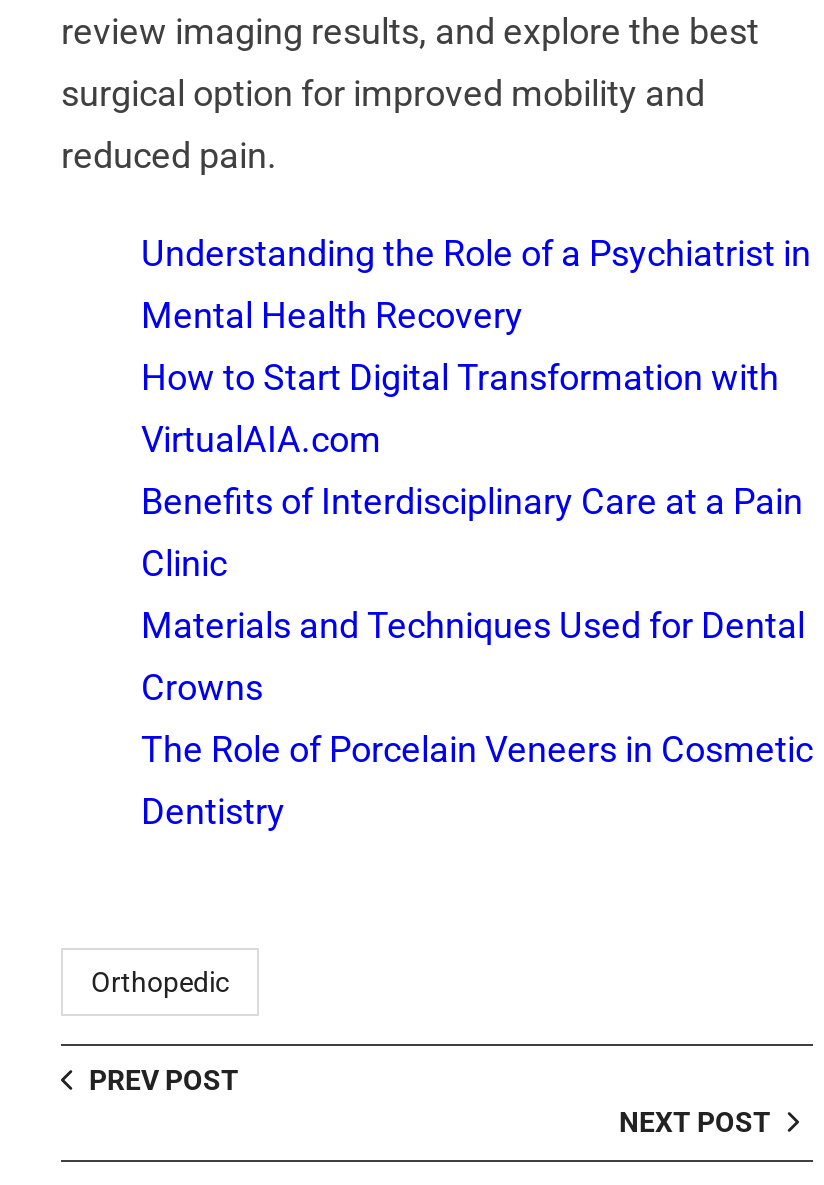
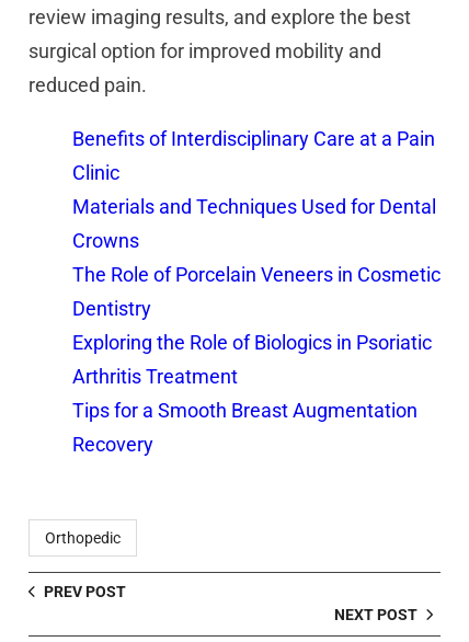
- Understanding the Role of a Psychiatrist in
- Mental Health Recovery
- How to Start Digital Transformation with
- VirtualAIA.com

moved up: Benefits of Interdisciplinary Care at a Pain | Clinic | Materials and Techniques Used for Dental | Crowns | The Role of Porcelain Veneers in Cosmetic | Dentistry

+ Exploring the Role of Biologics in Psoriatic
+ Arthritis Treatment
+ Tips for a Smooth Breast Augmentation
+ Recovery
